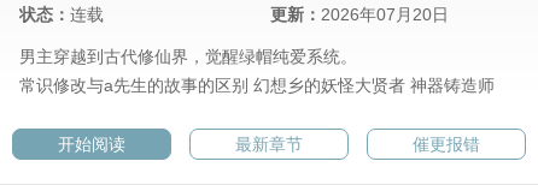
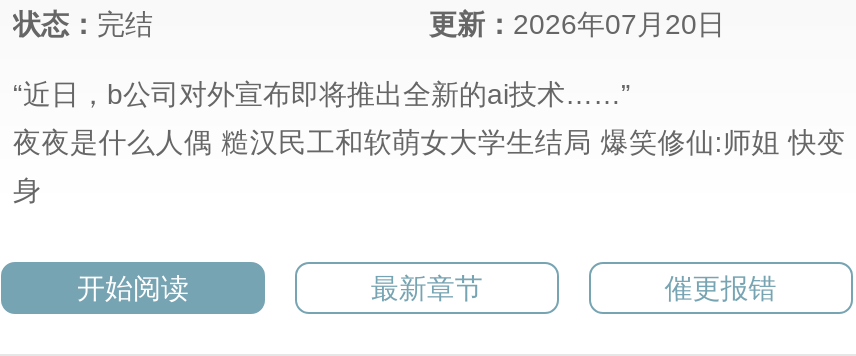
- 状态：连载
+ 状态：完结

- 男主穿越到古代修仙界，觉醒绿帽纯爱系统。
- 常识修改与a先生的故事的区别 幻想乡的妖怪大贤者 神器铸造师
+ “近日，b公司对外宣布即将推出全新的ai技术……”
+ 夜夜是什么人偶 糙汉民工和软萌女大学生结局 爆笑修仙:师姐 快变
+ 身
